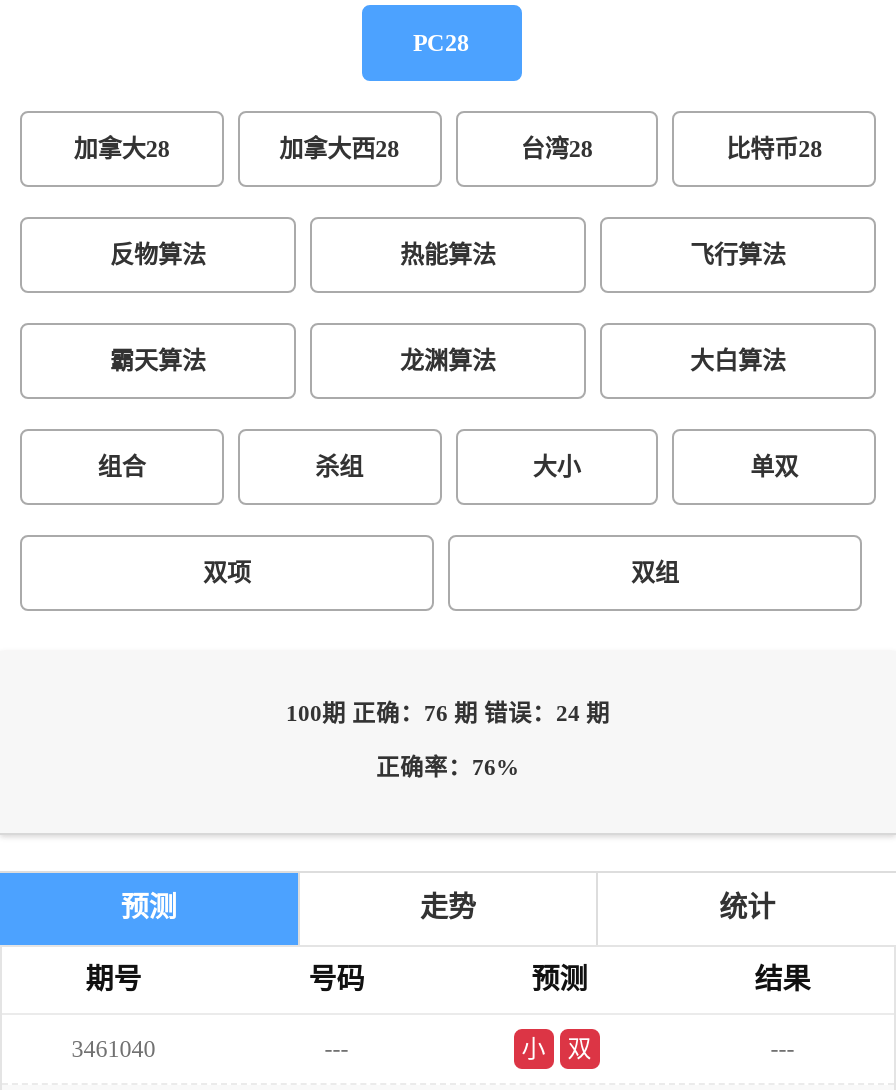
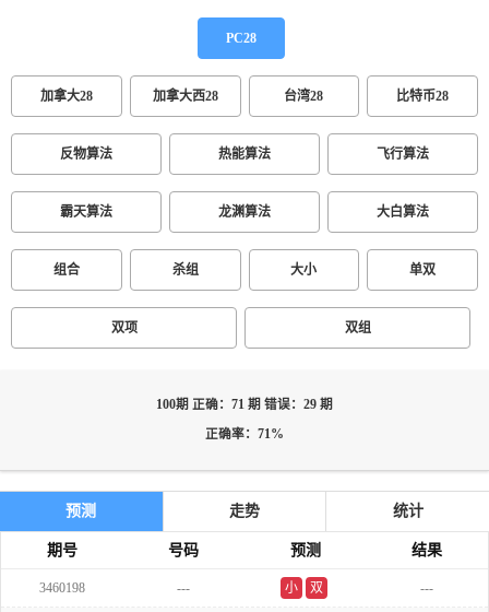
- 100期 正确：76 期 错误：24 期
+ 100期 正确：71 期 错误：29 期

- 正确率：76%
+ 正确率：71%

- 3461040
+ 3460198
